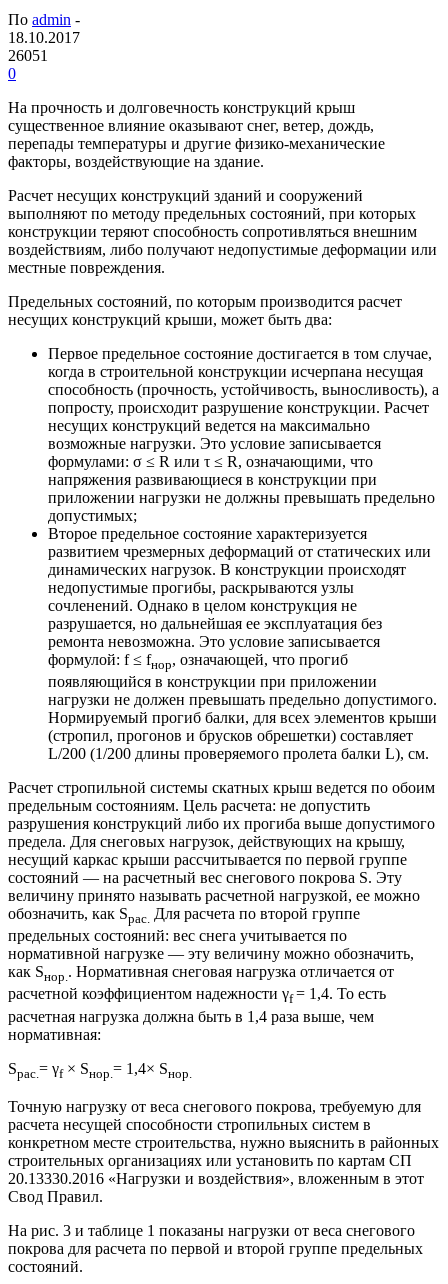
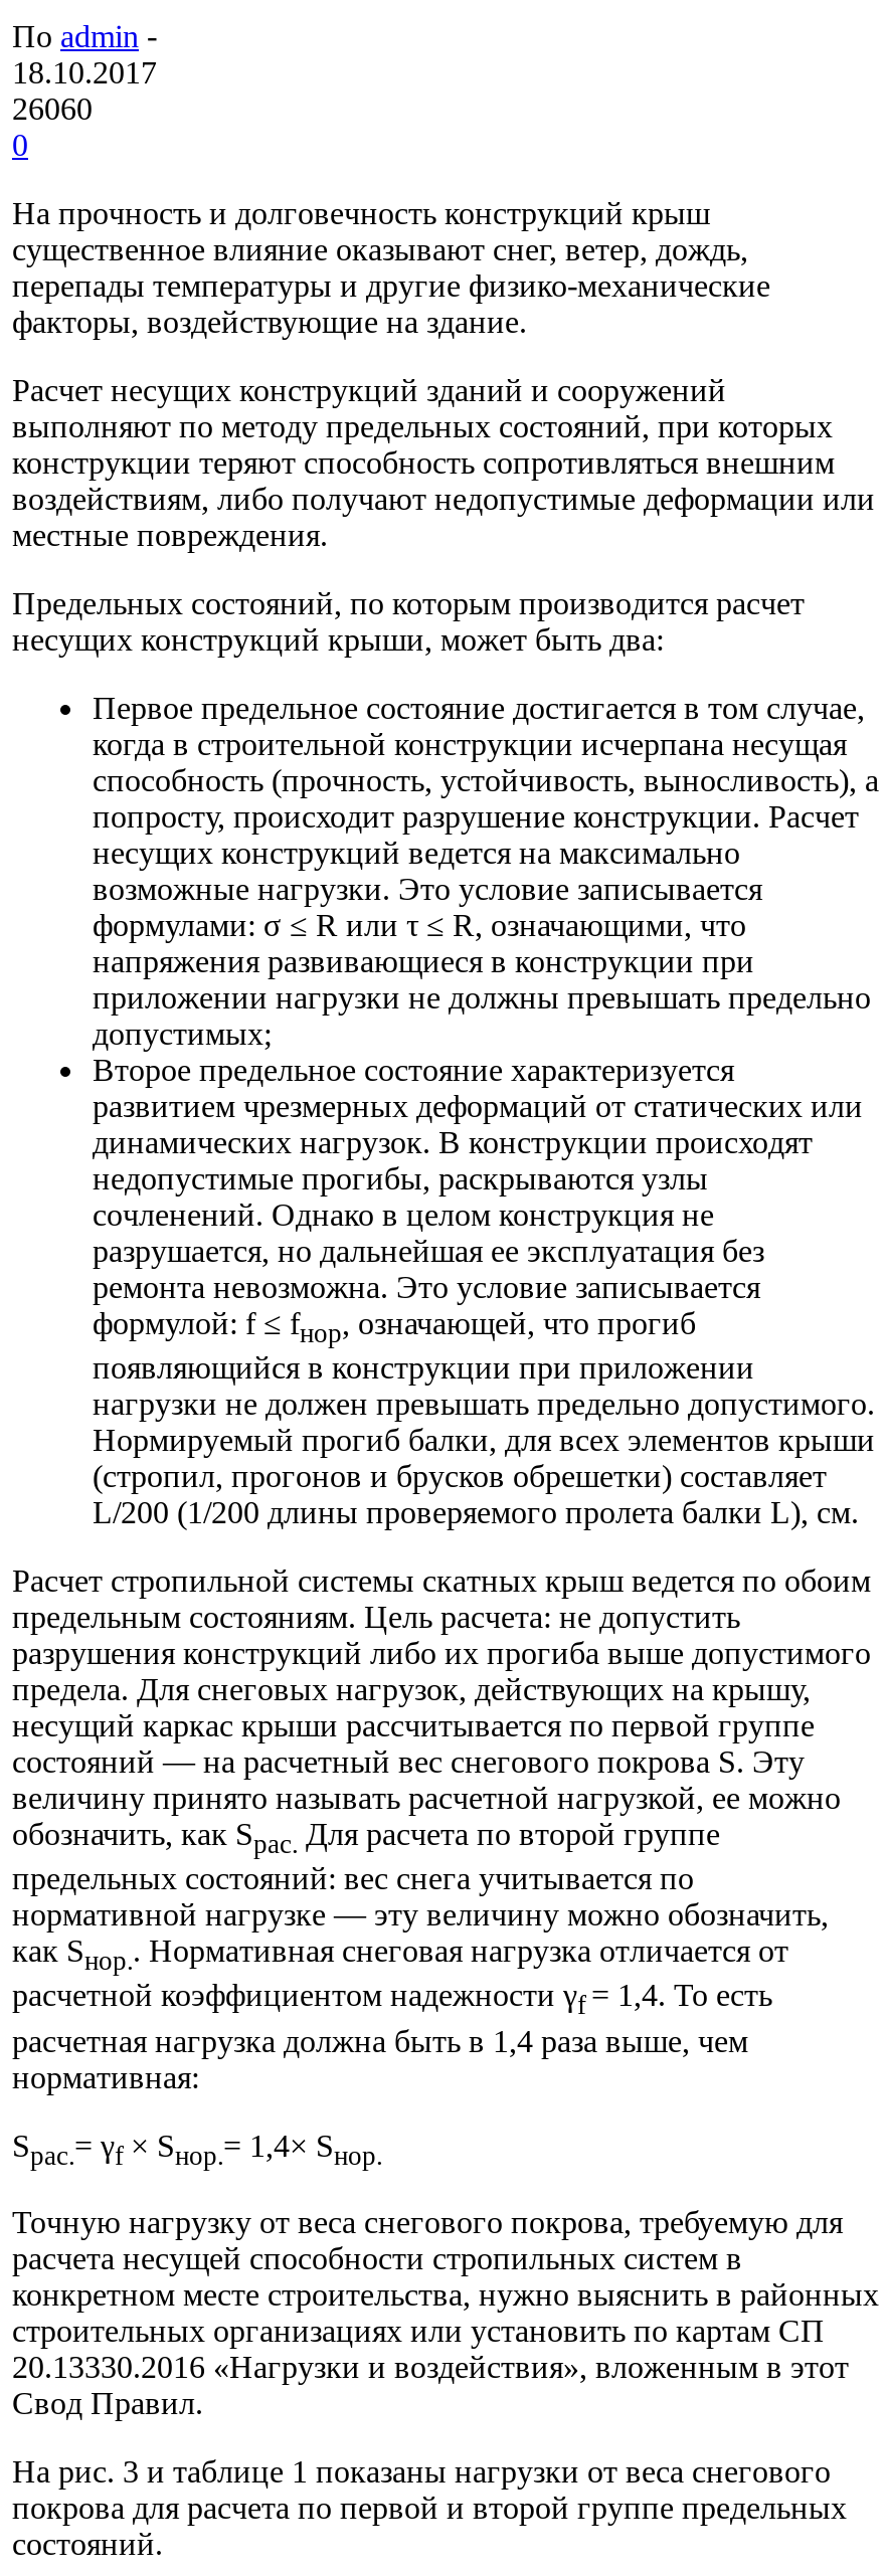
- 26051
+ 26060
